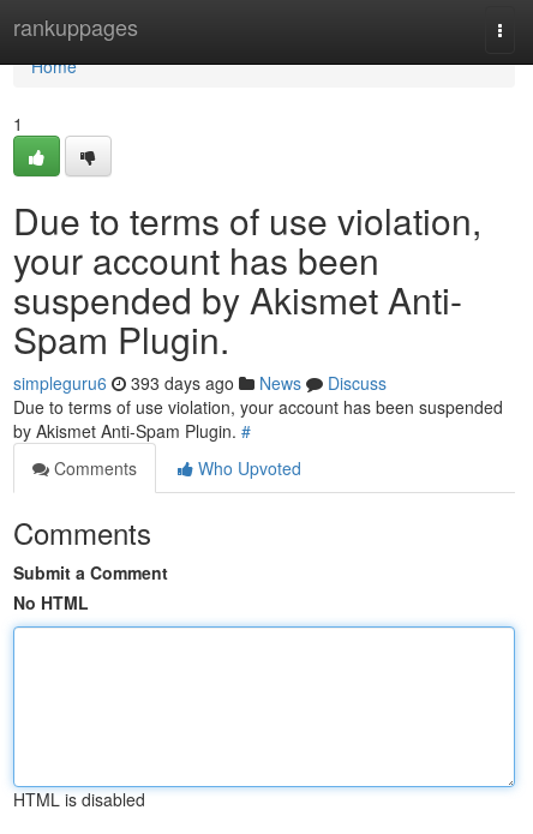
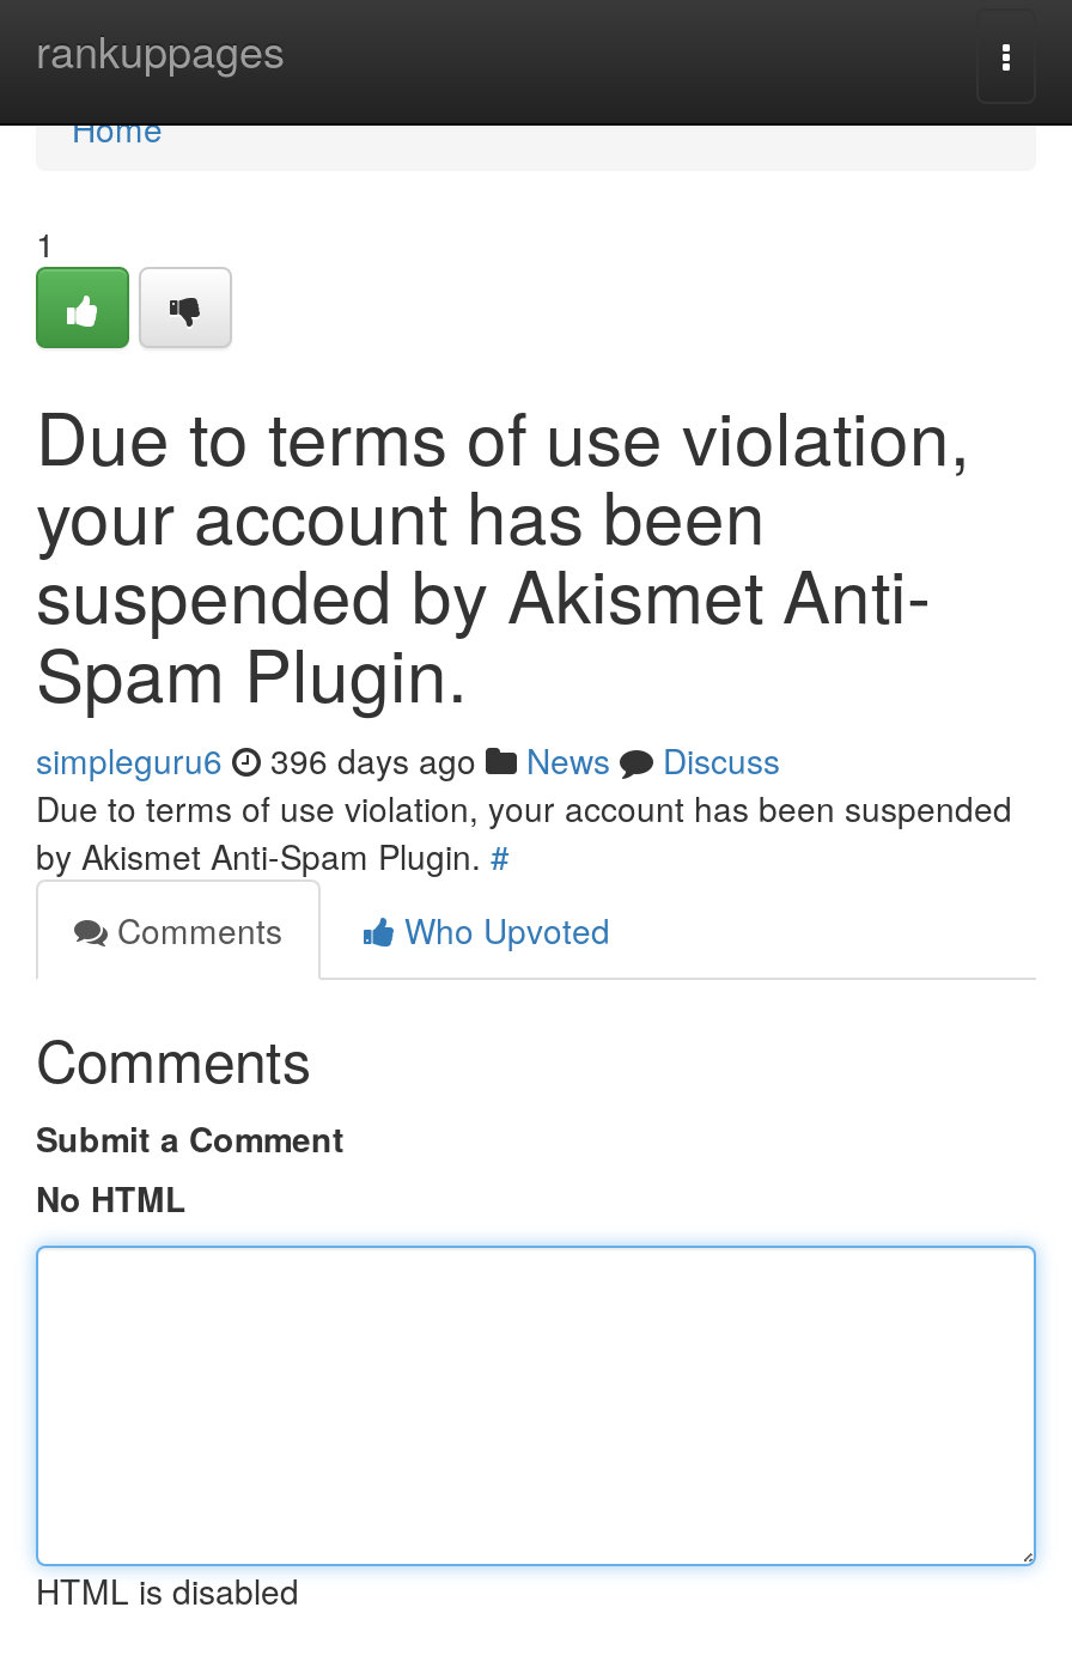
- simpleguru6 393 days ago News Discuss
+ simpleguru6 396 days ago News Discuss
